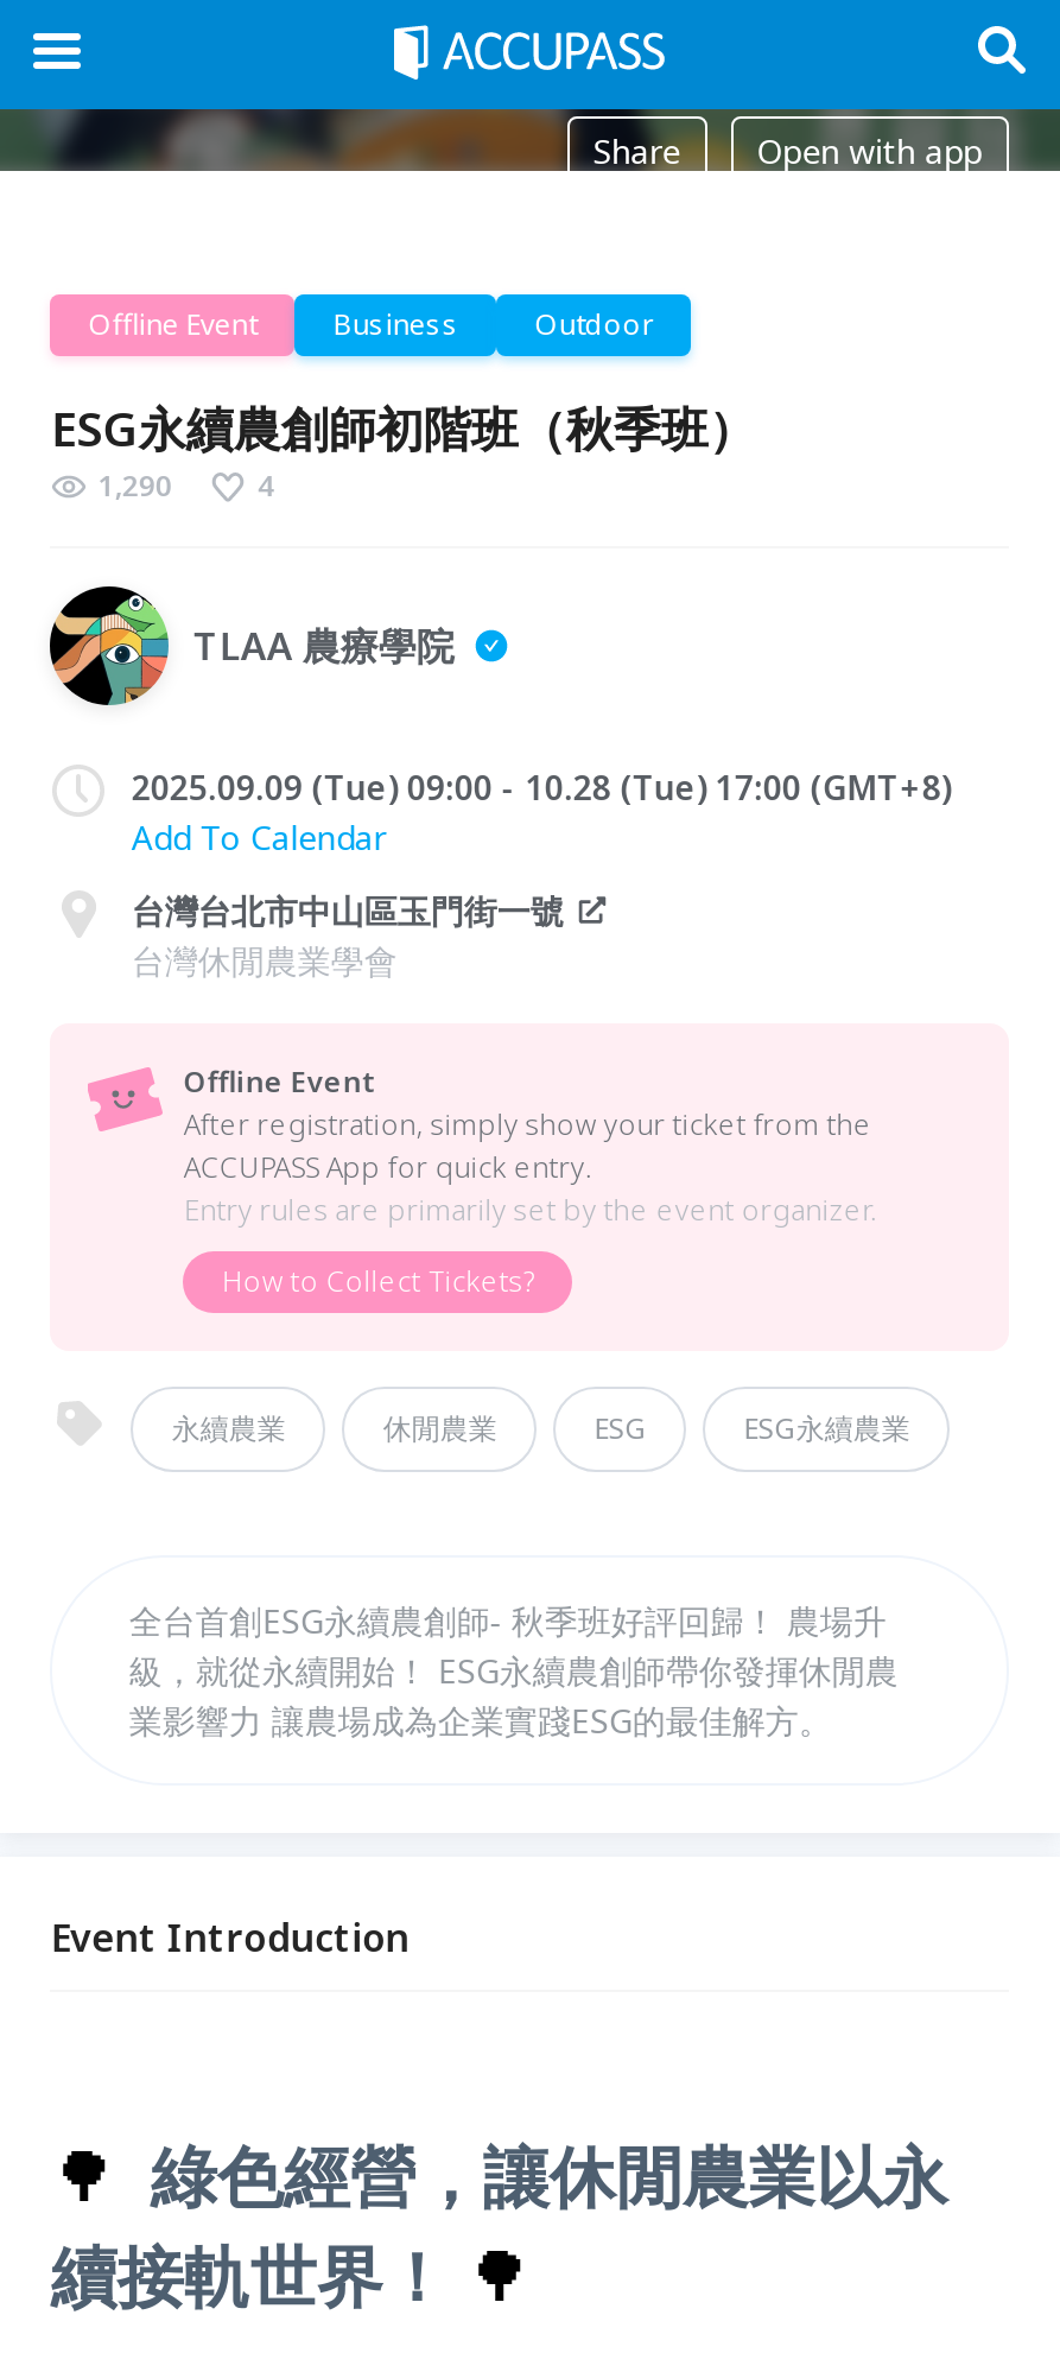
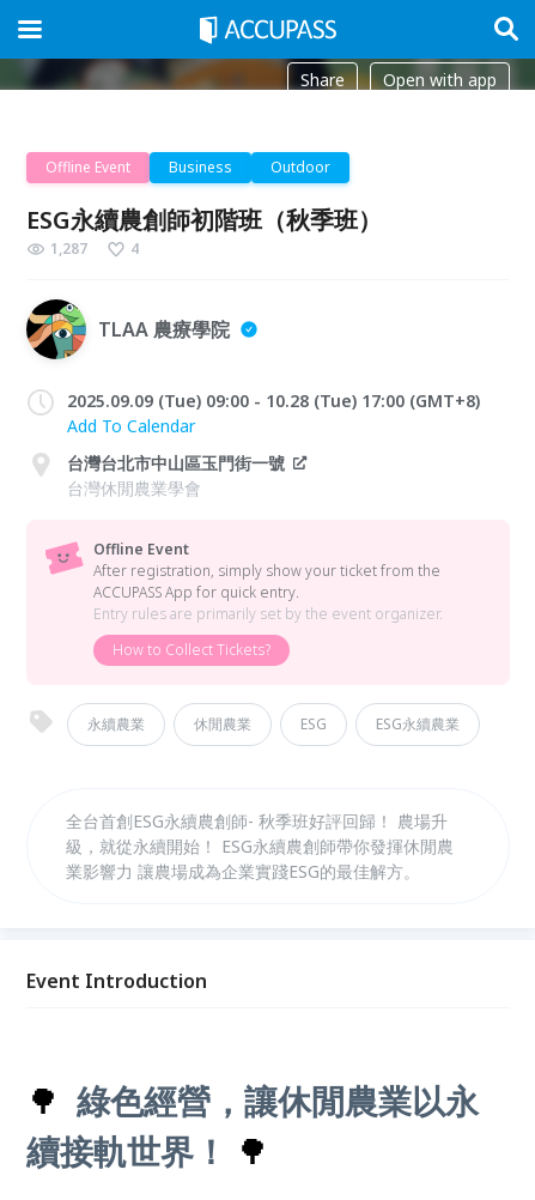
- 1,290
+ 1,287
